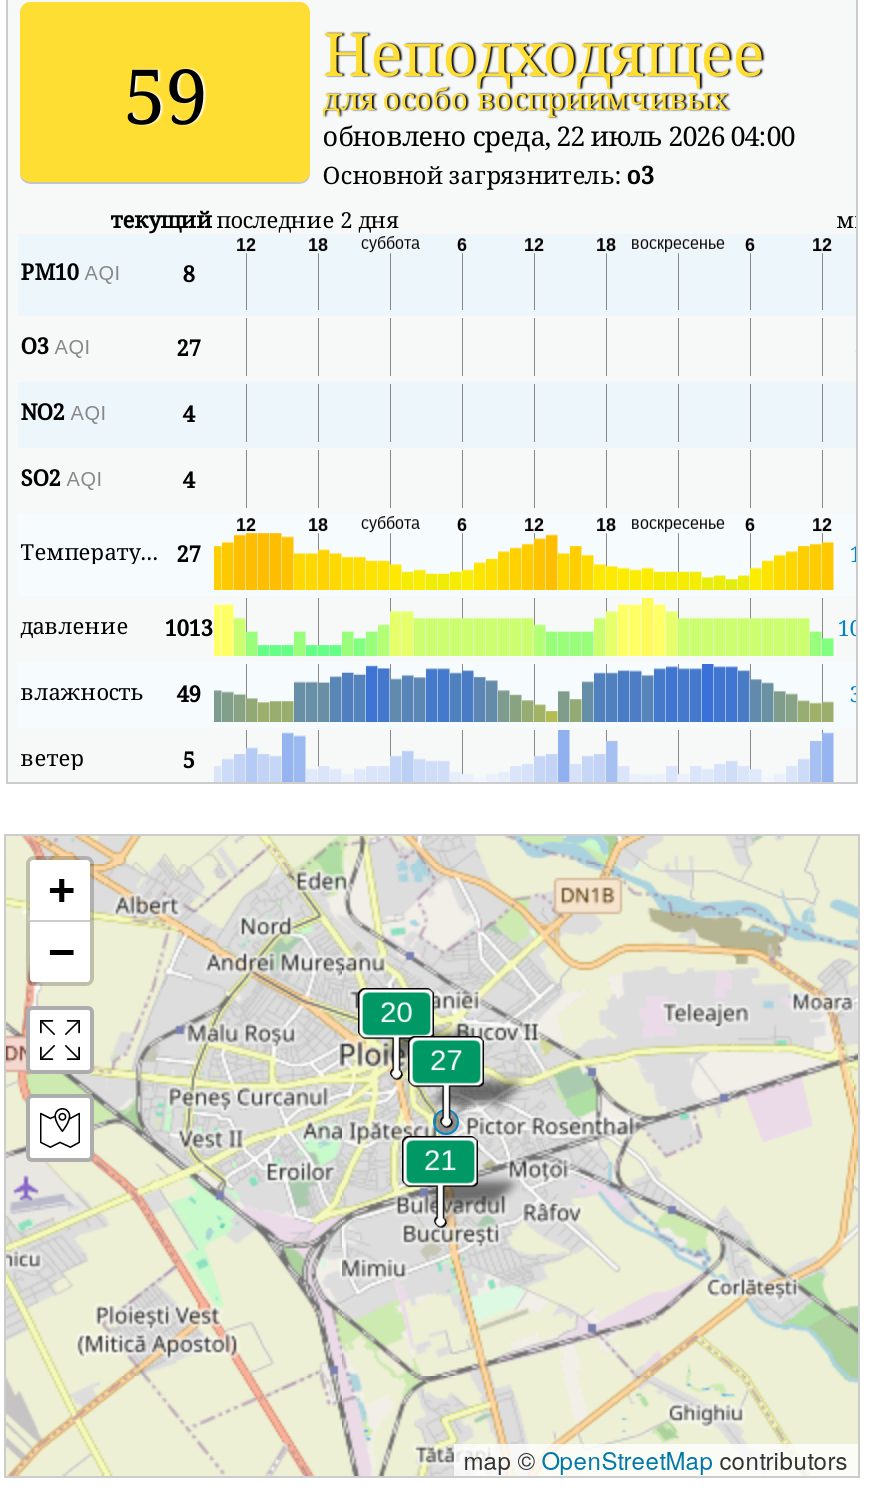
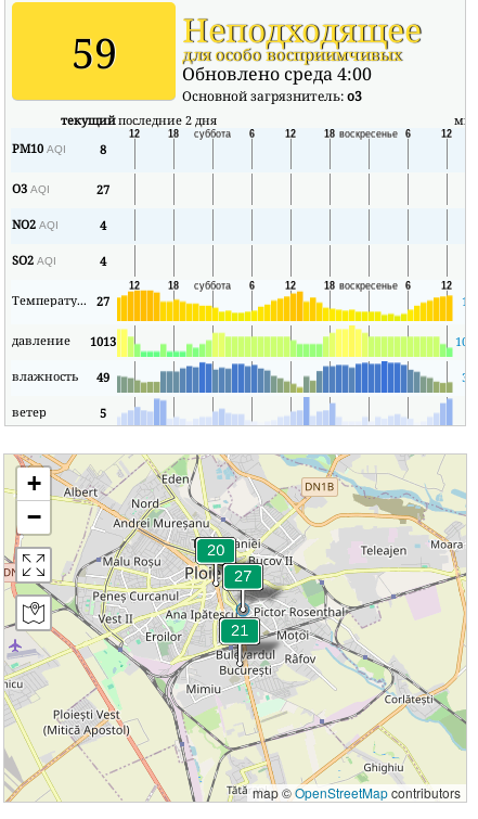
- обновлено среда, 22 июль 2026 04:00
+ Обновлено среда 4:00
